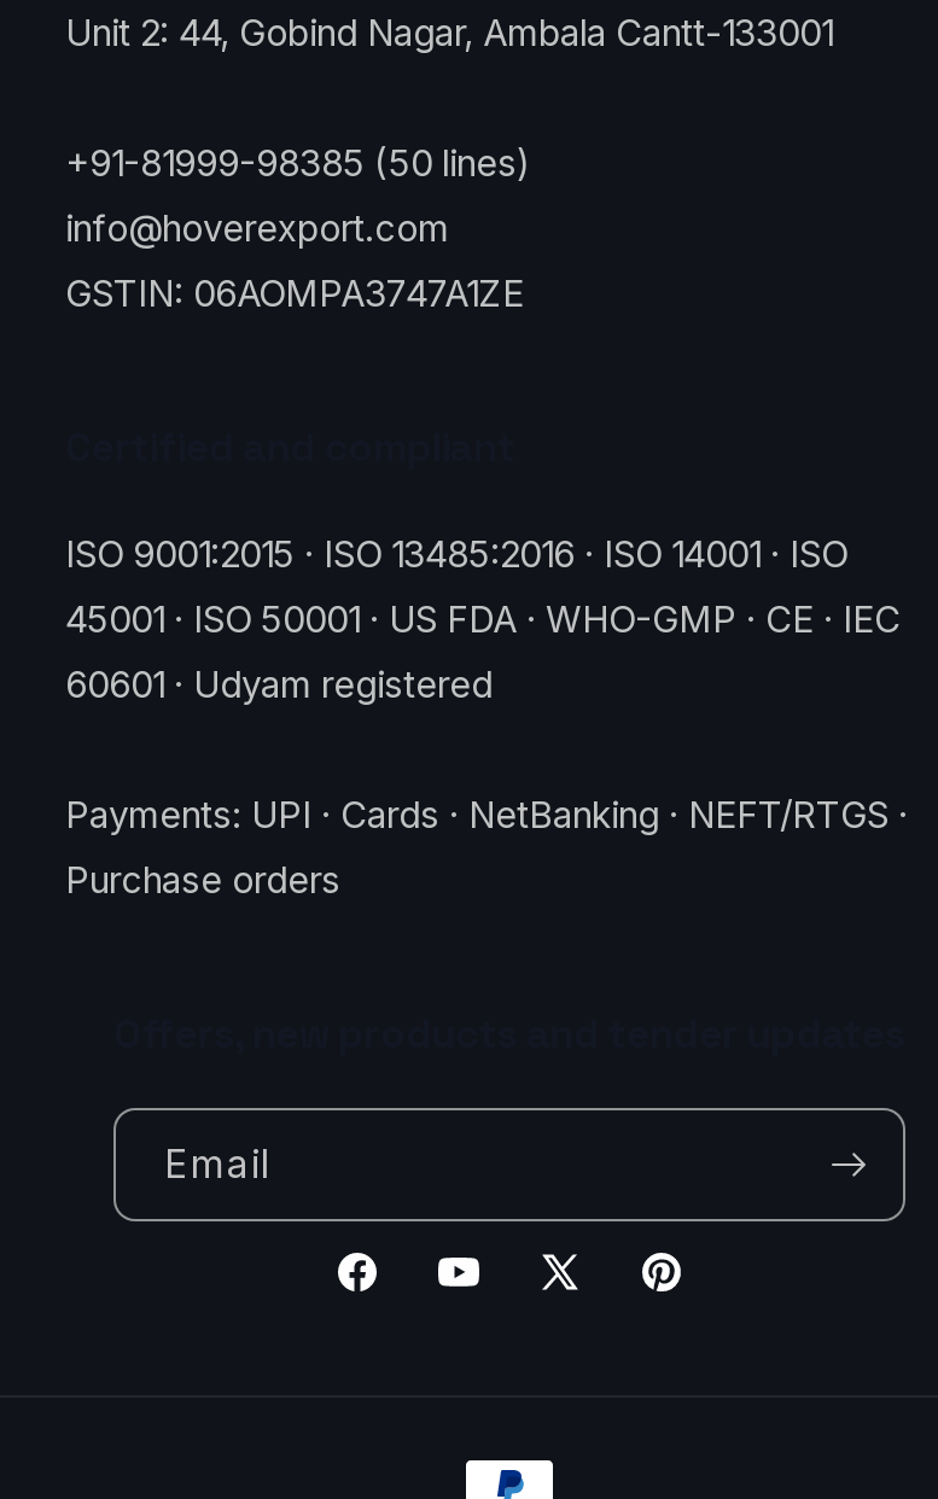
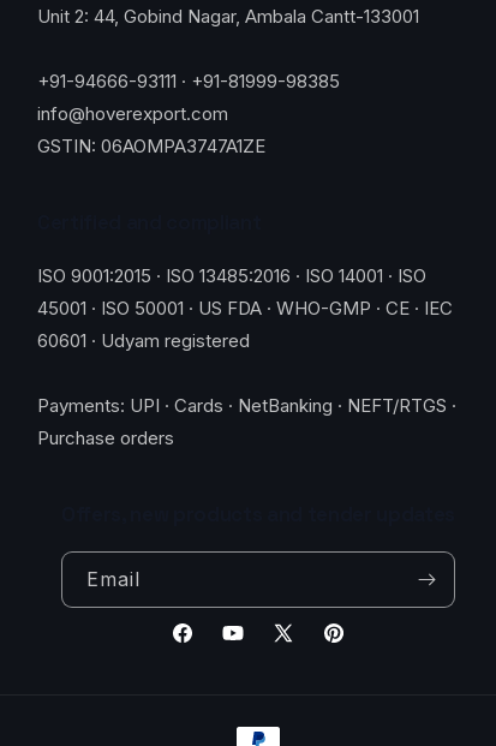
- +91-81999-98385 (50 lines)
+ +91-94666-93111 · +91-81999-98385
